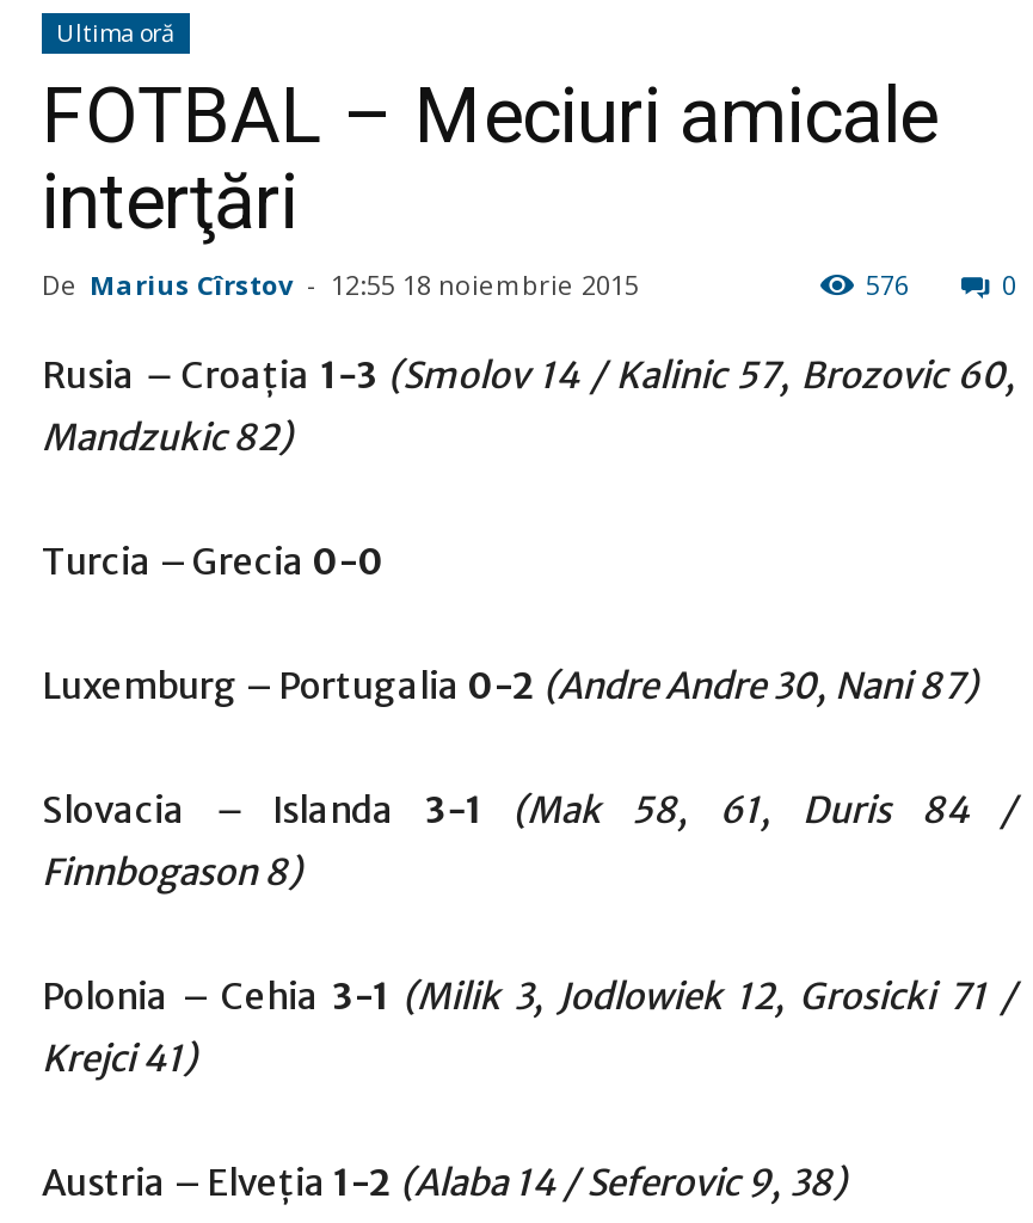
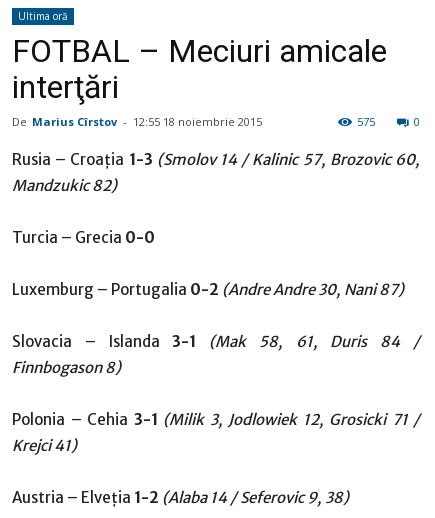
- 576
+ 575
